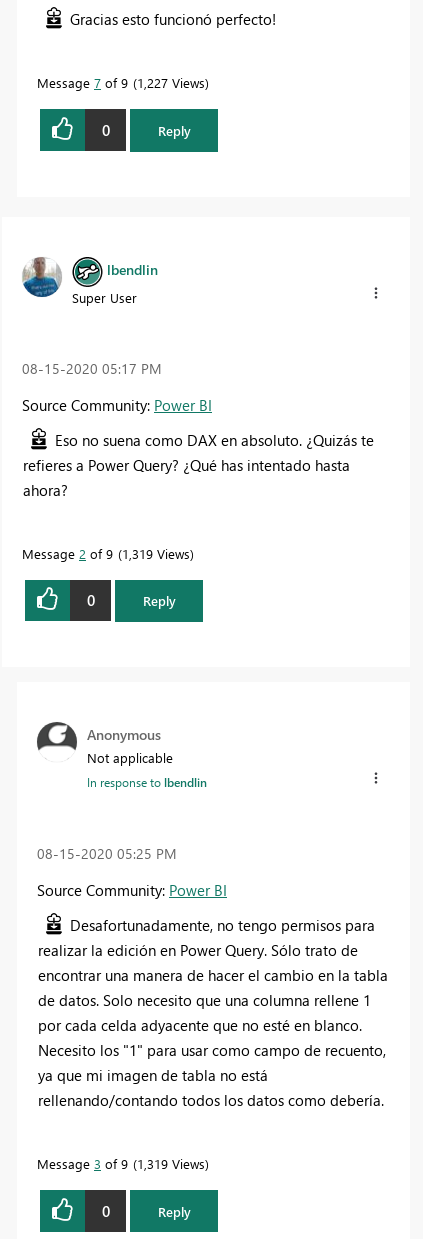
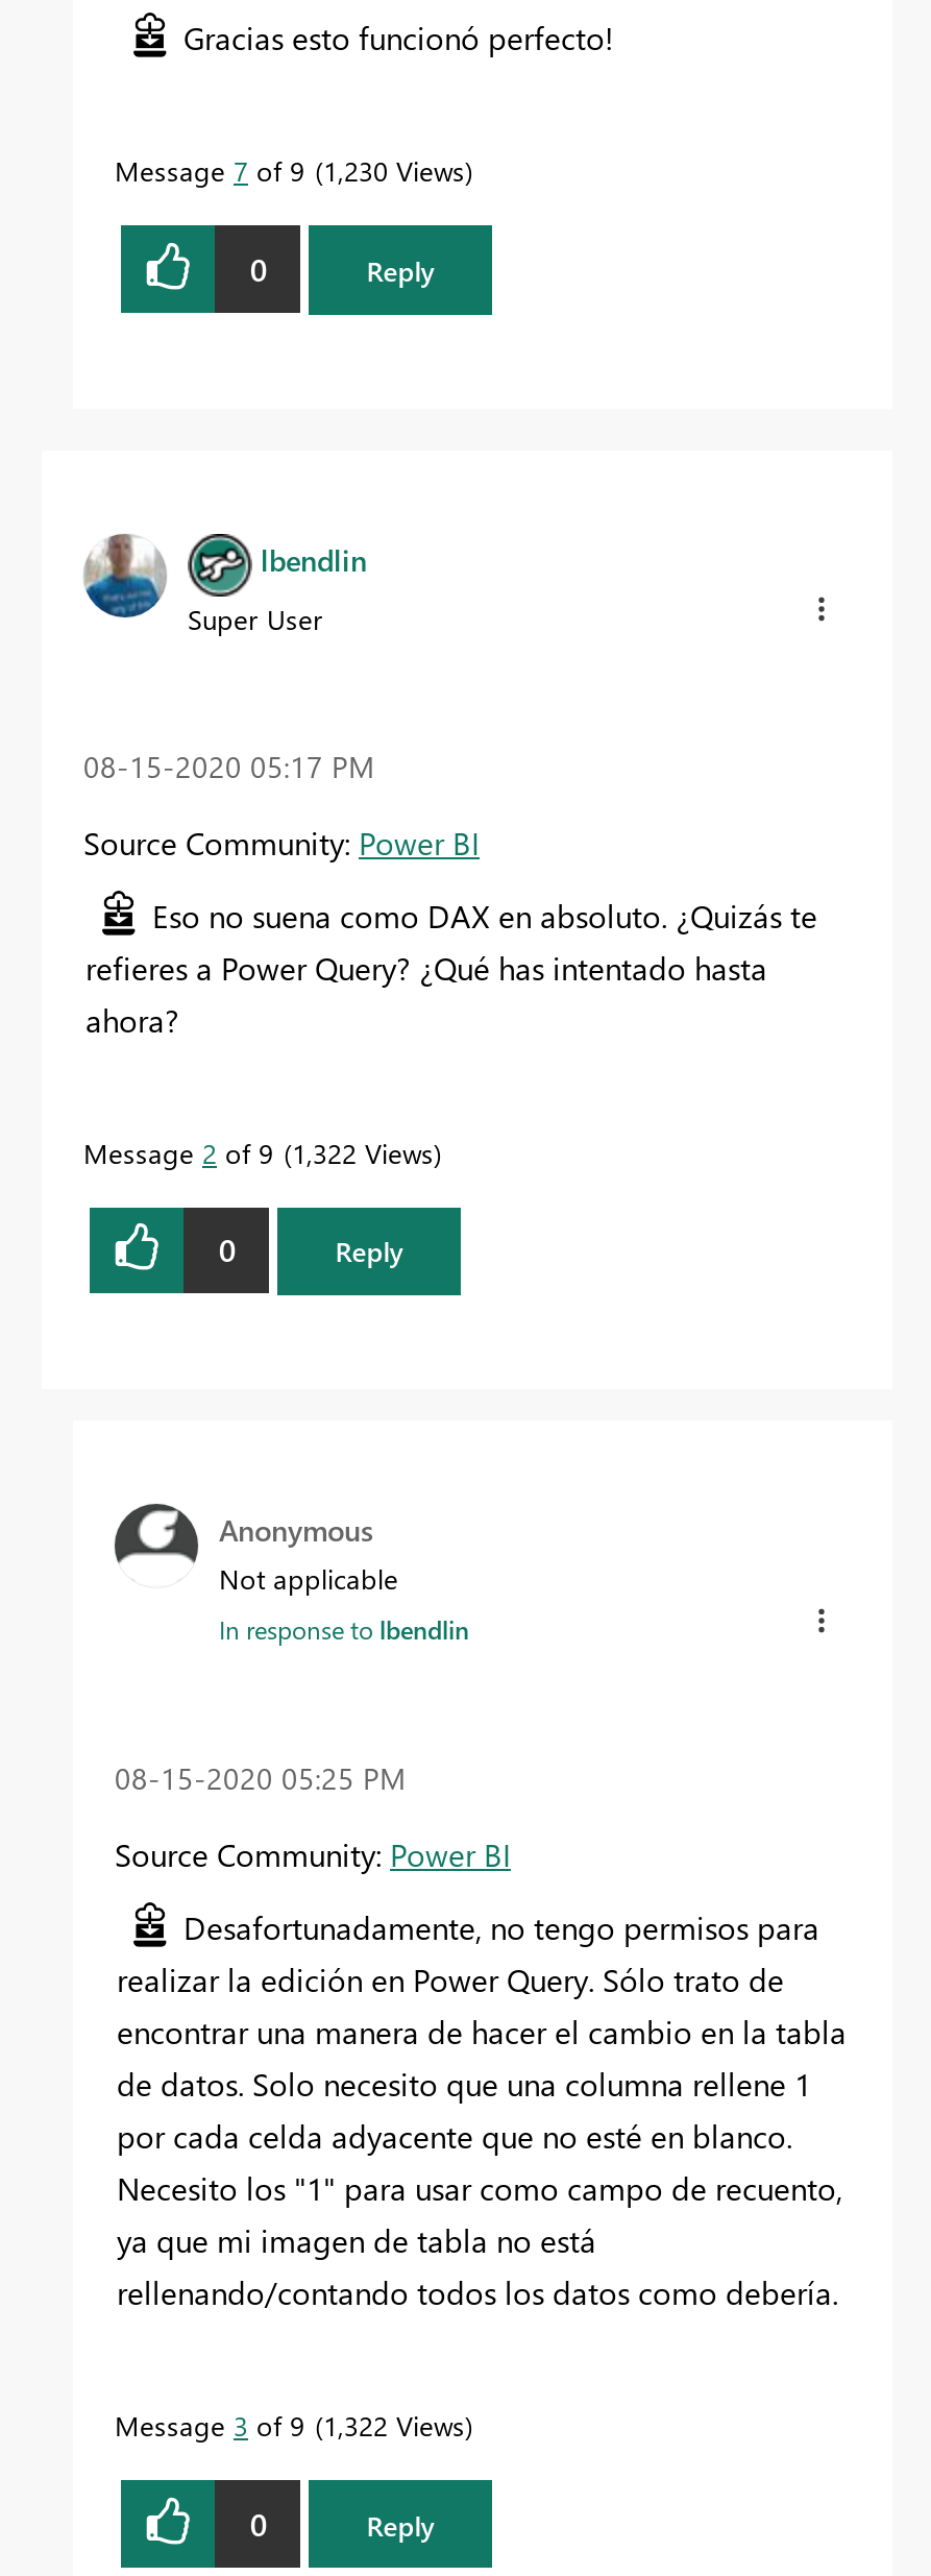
- Message 7 of 9 1,227 Views
+ Message 7 of 9 1,230 Views

- Message 2 of 9 1,319 Views
+ Message 2 of 9 1,322 Views

- Message 3 of 9 1,319 Views
+ Message 3 of 9 1,322 Views
